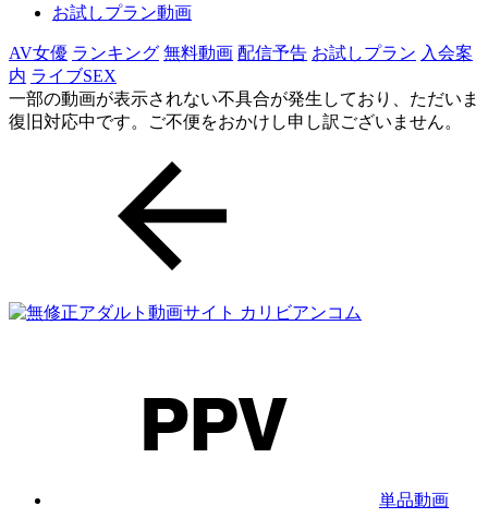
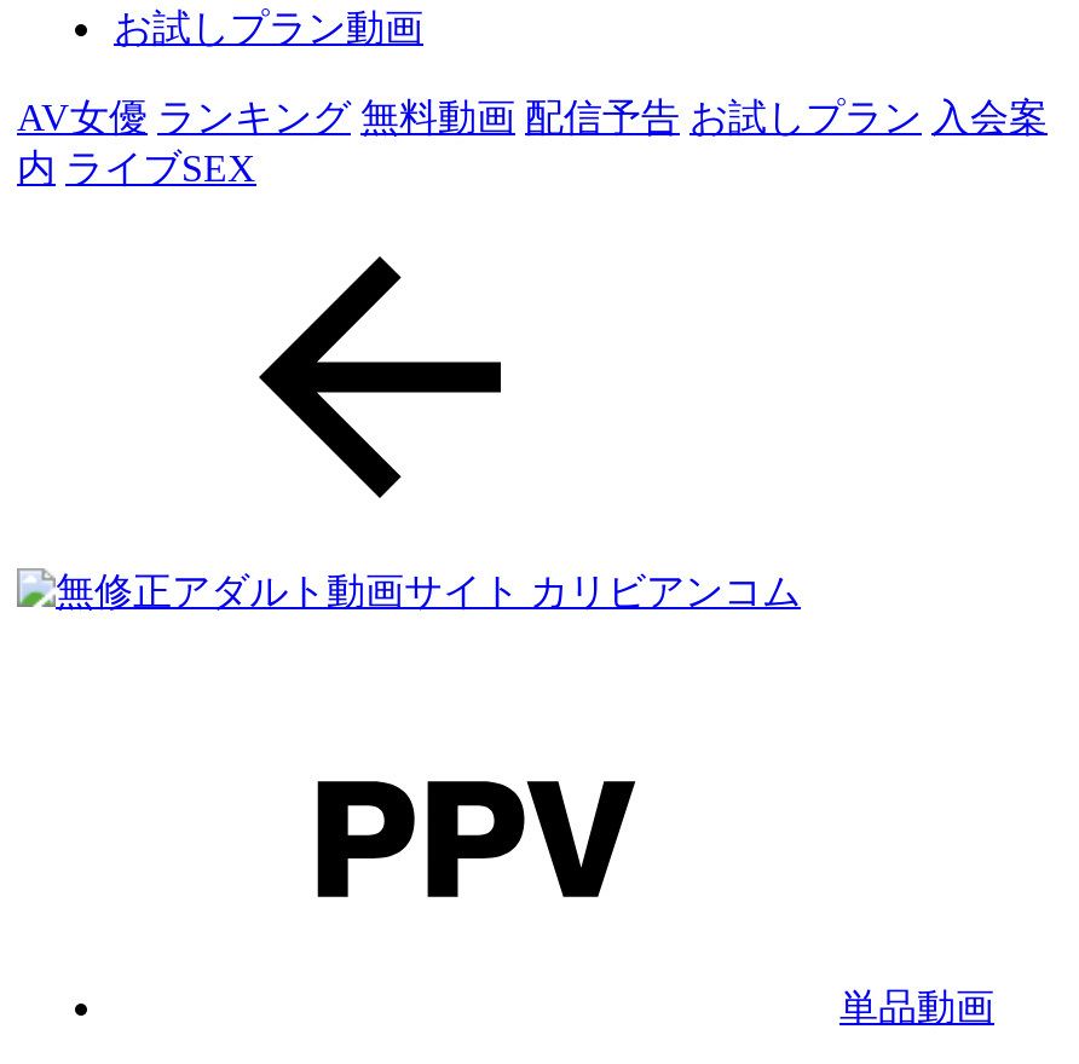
- 一部の動画が表示されない不具合が発生しており、ただいま
- 復旧対応中です。ご不便をおかけし申し訳ございません。
